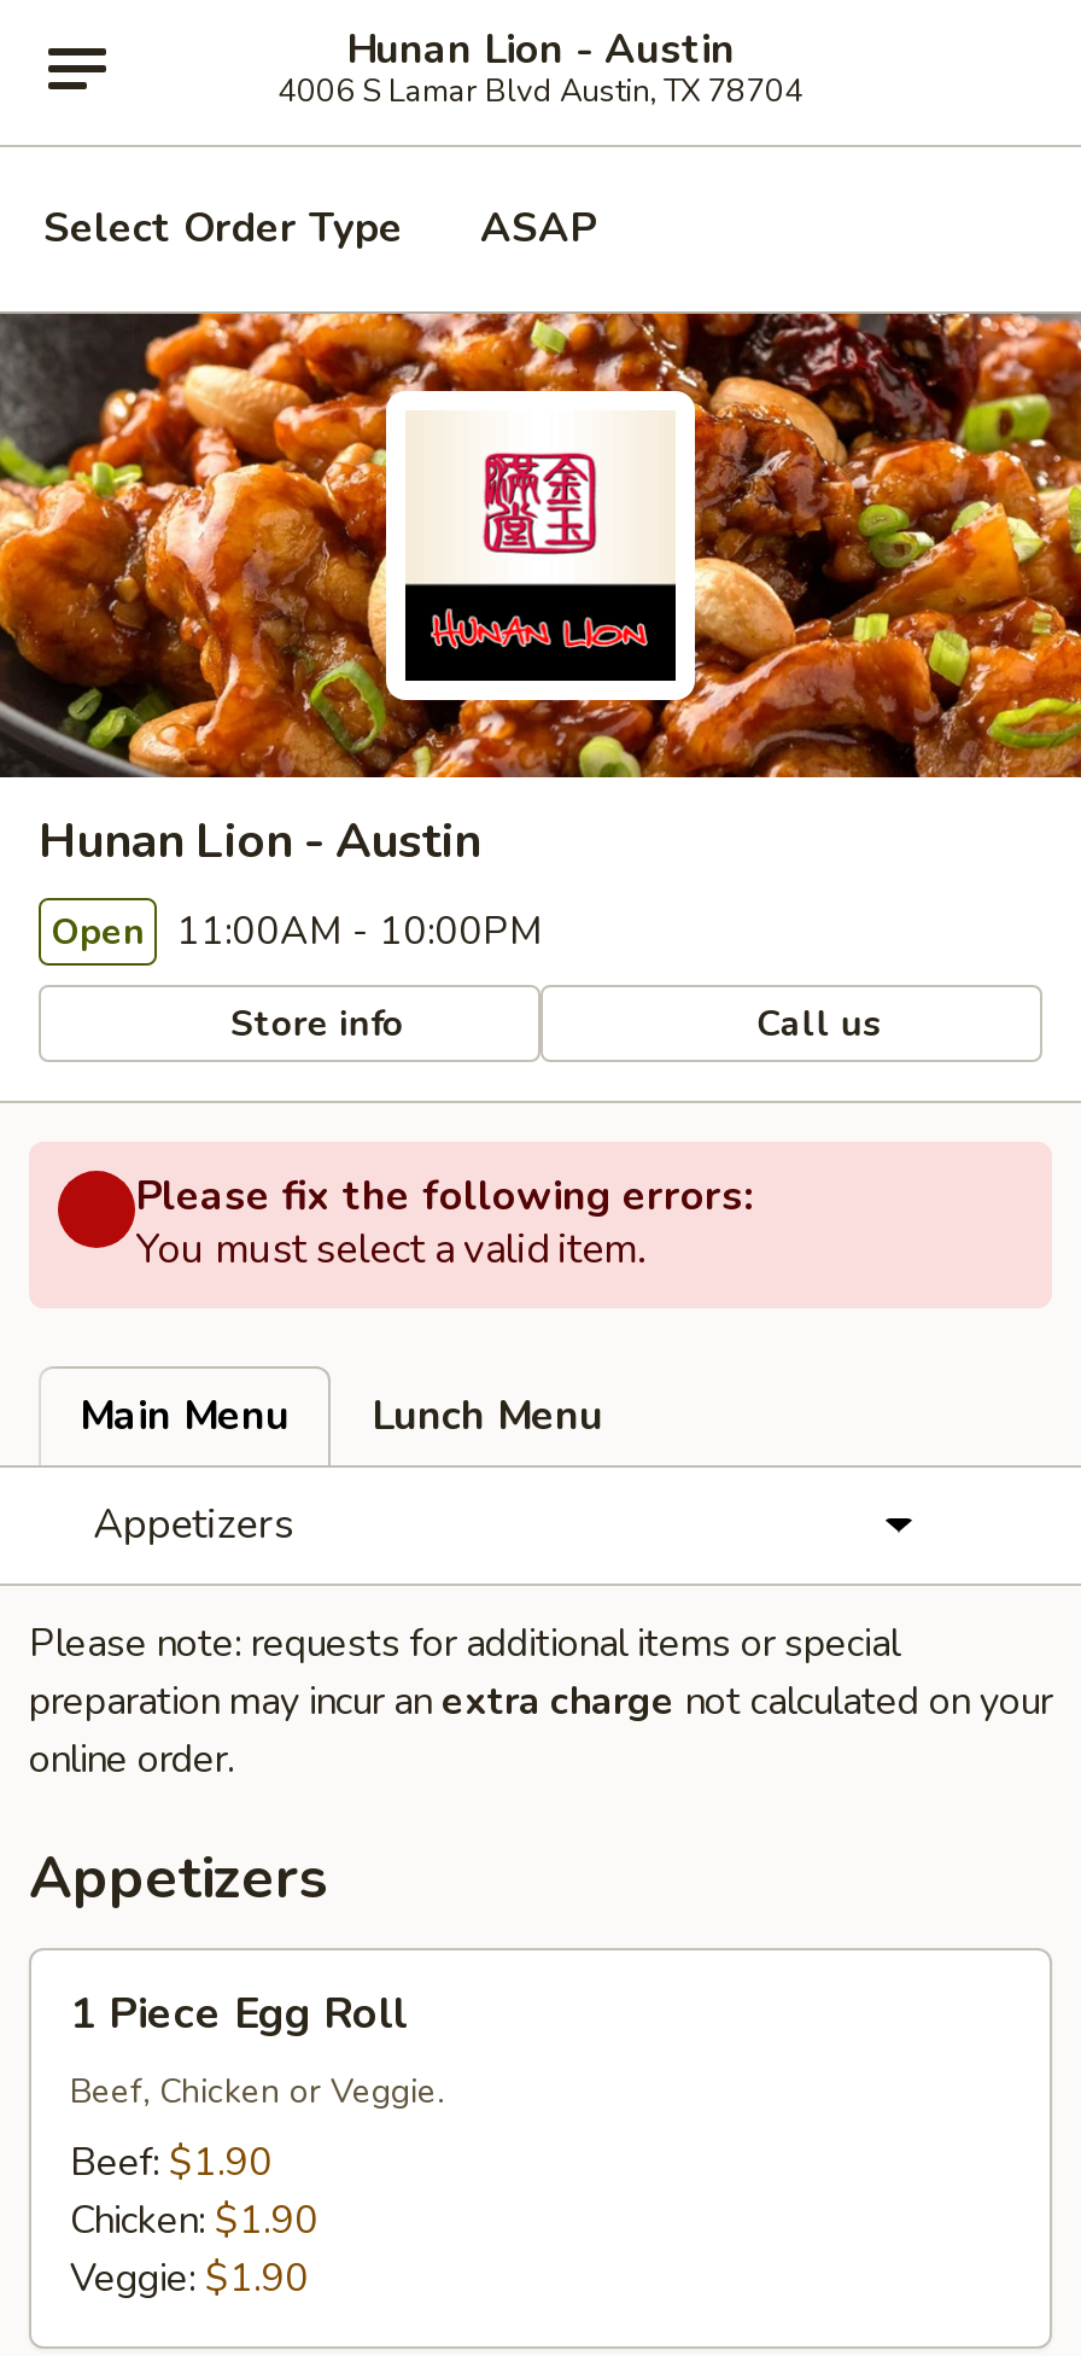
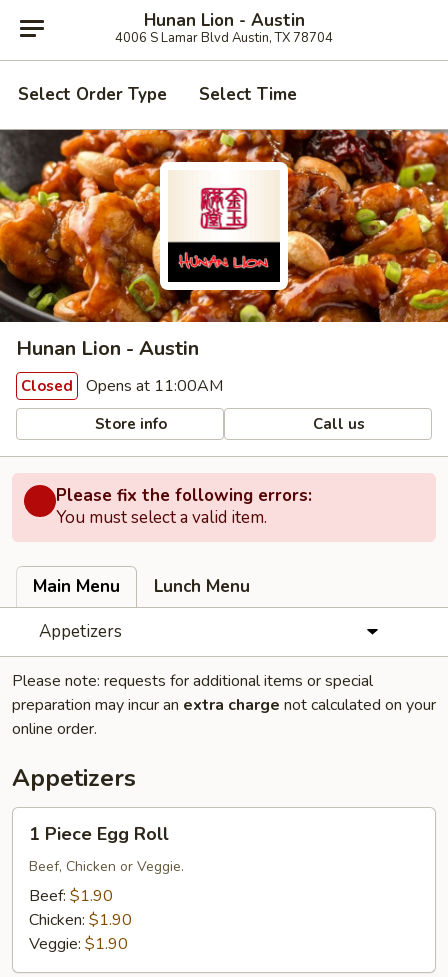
- ASAP
+ Select Time

- Open 11:00AM - 10:00PM
+ Closed Opens at 11:00AM
